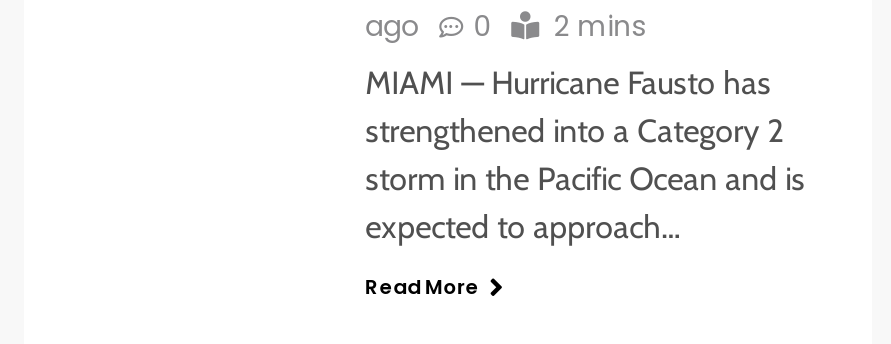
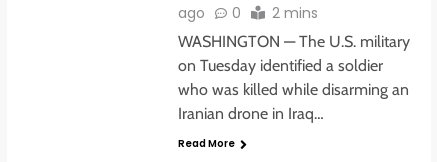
- MIAMI — Hurricane Fausto has
- strengthened into a Category 2
- storm in the Pacific Ocean and is
- expected to approach…
+ WASHINGTON — The U.S. military
+ on Tuesday identified a soldier
+ who was killed while disarming an
+ Iranian drone in Iraq…
